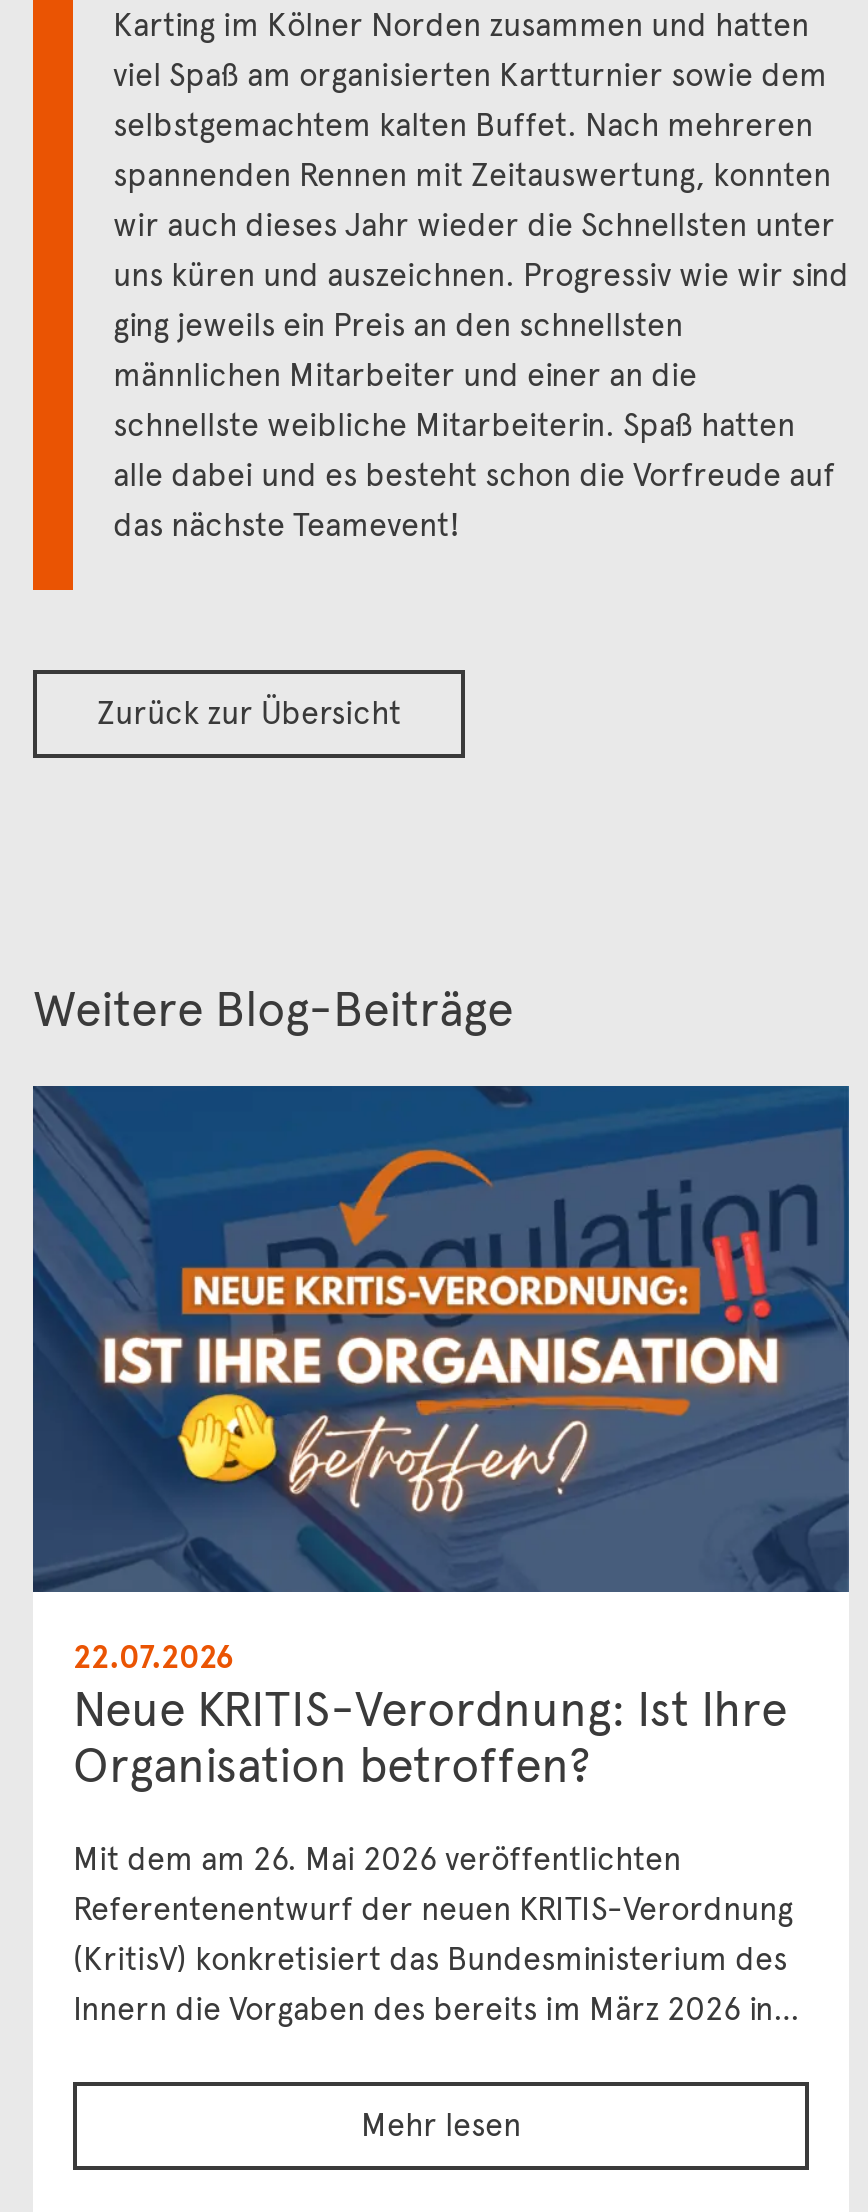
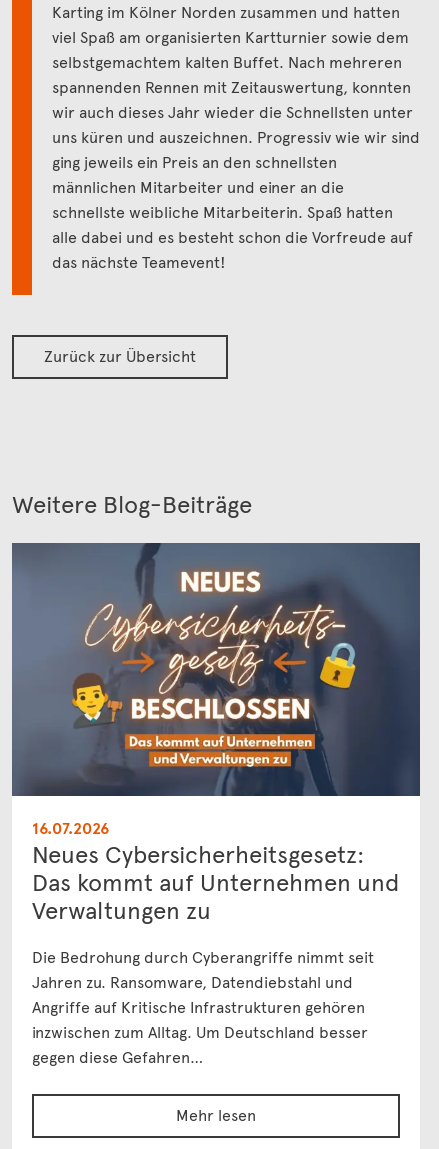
- [image]
- 22.07.2026
- Neue KRITIS-Verordnung: Ist Ihre
- Organisation betroffen?
+ [image]
+ 16.07.2026
+ Neues Cybersicherheitsgesetz:
+ Das kommt auf Unternehmen und
+ Verwaltungen zu

- Mit dem am 26. Mai 2026 veröffentlichten
- Referentenentwurf der neuen KRITIS-Verordnung
- (KritisV) konkretisiert das Bundesministerium des
- Innern die Vorgaben des bereits im März 2026 in…
+ Die Bedrohung durch Cyberangriffe nimmt seit
+ Jahren zu. Ransomware, Datendiebstahl und
+ Angriffe auf Kritische Infrastrukturen gehören
+ inzwischen zum Alltag. Um Deutschland besser
+ gegen diese Gefahren…
